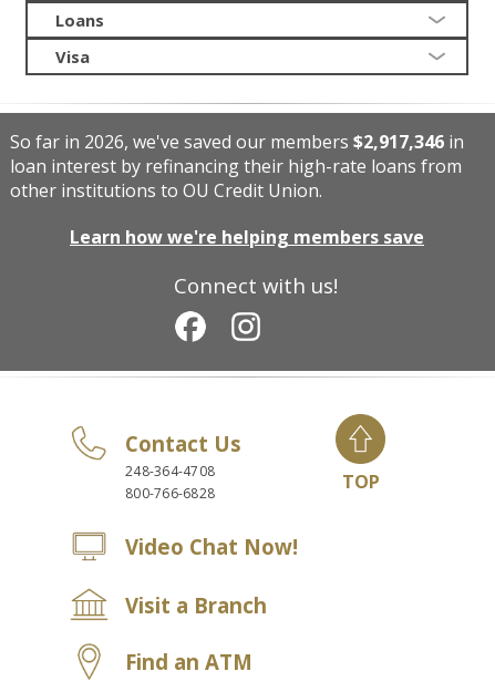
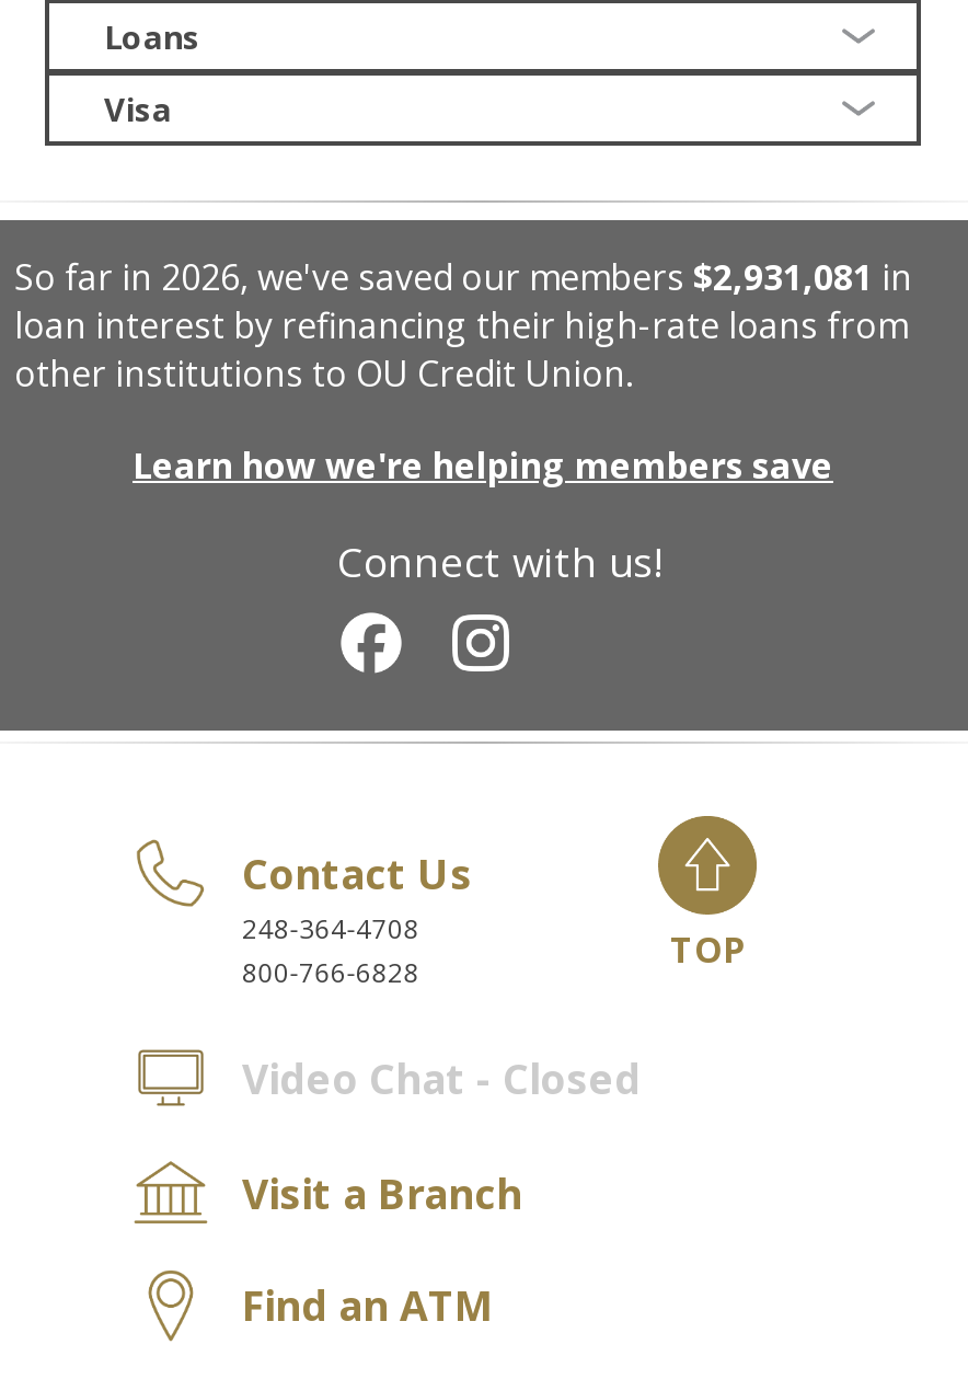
- So far in 2026, we've saved our members $2,917,346 in
+ So far in 2026, we've saved our members $2,931,081 in

- Video Chat Now!
+ Video Chat - Closed
